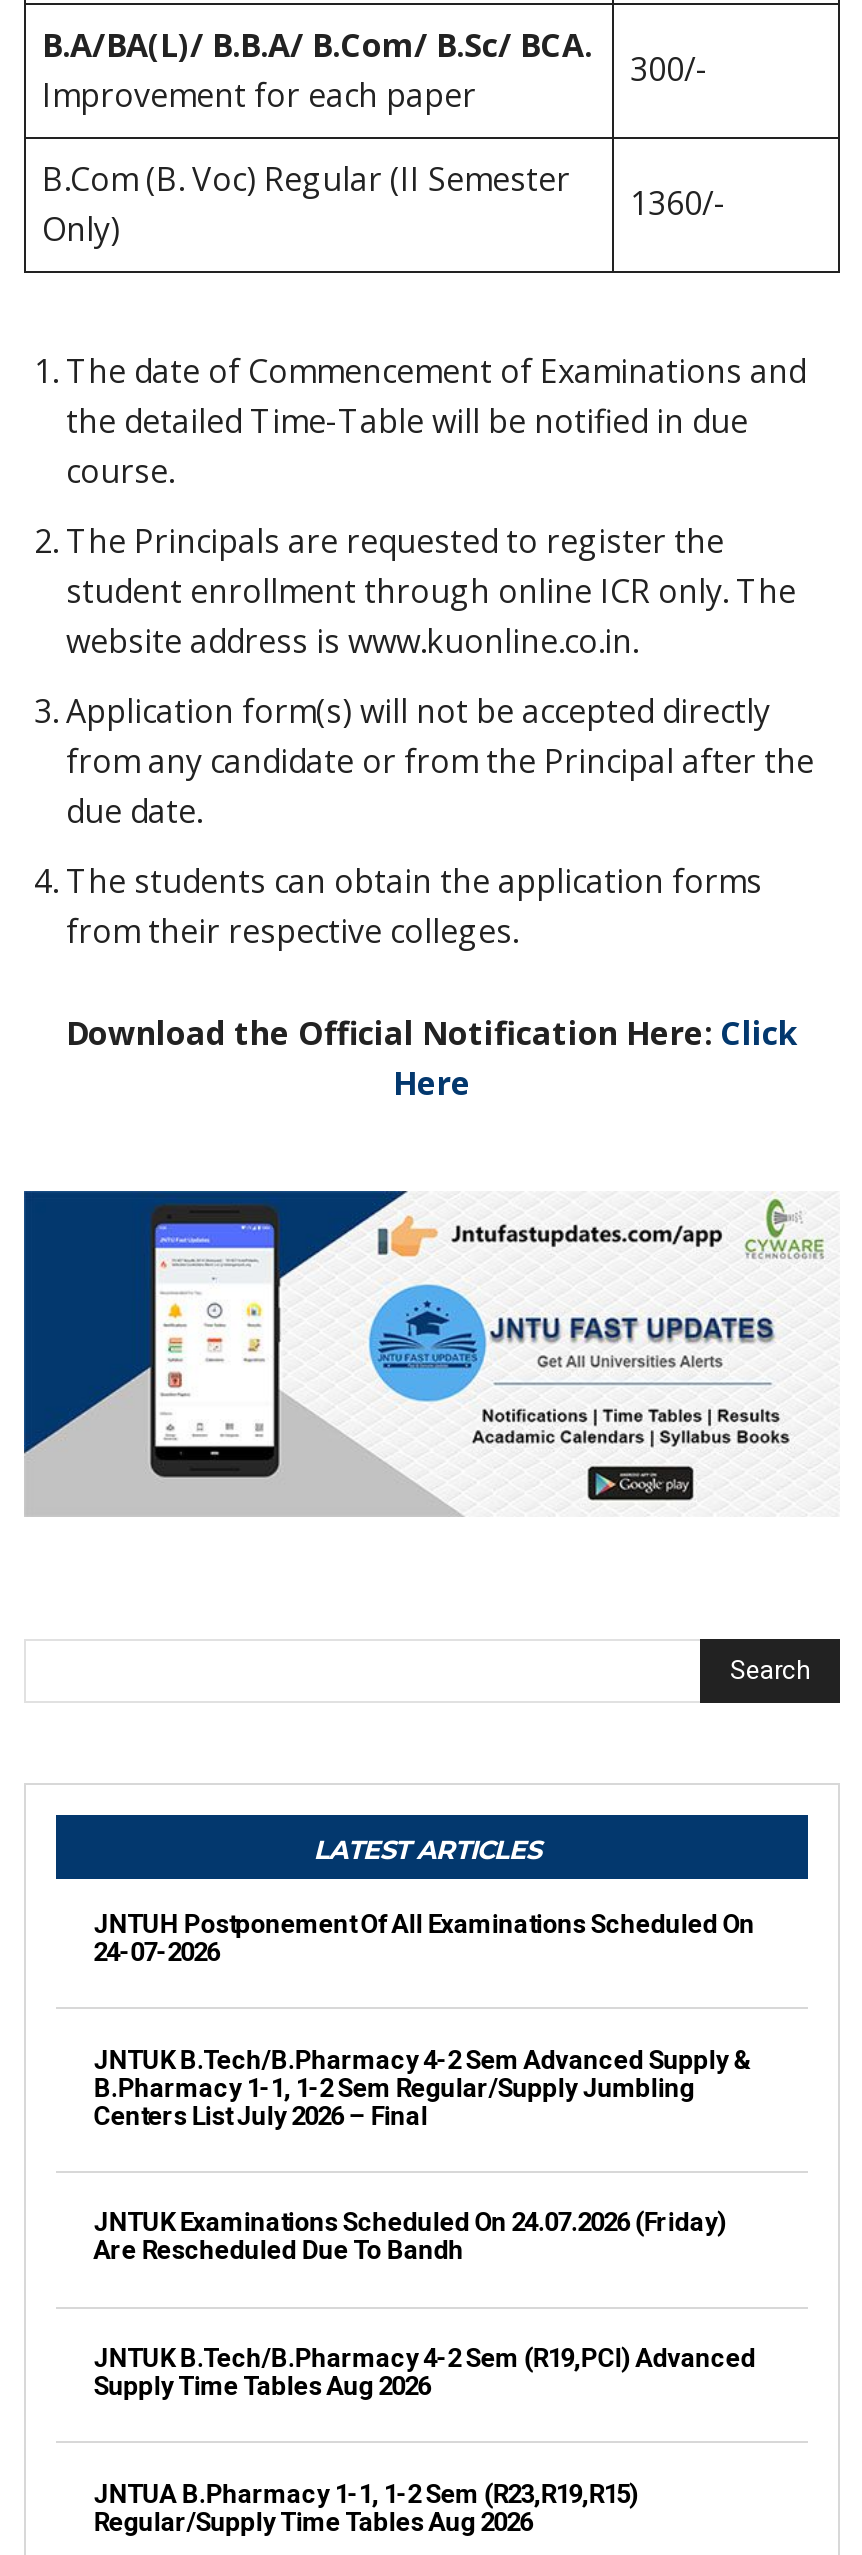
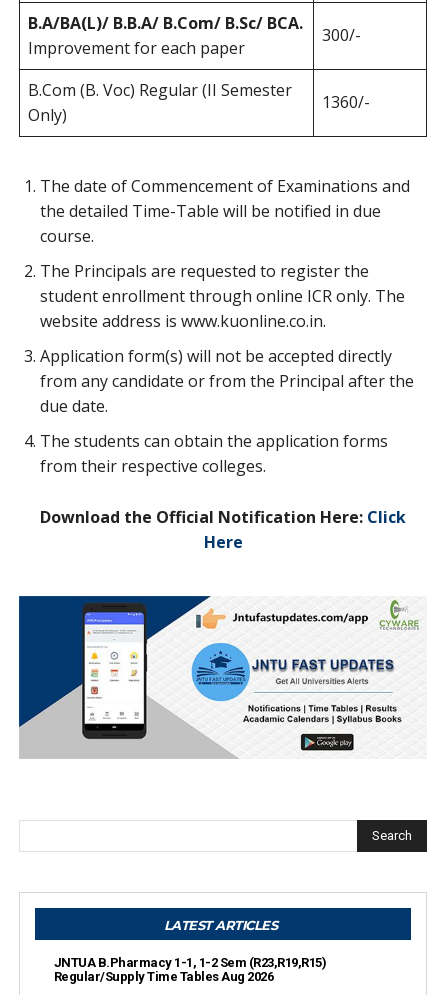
- JNTUH Postponement Of All Examinations Scheduled On
- 24-07-2026

- JNTUK B.Tech/B.Pharmacy 4-2 Sem Advanced Supply &
- B.Pharmacy 1-1, 1-2 Sem Regular/Supply Jumbling
- Centers List July 2026 – Final

- JNTUK Examinations Scheduled On 24.07.2026 (Friday)
- Are Rescheduled Due To Bandh

- JNTUK B.Tech/B.Pharmacy 4-2 Sem (R19,PCI) Advanced
- Supply Time Tables Aug 2026
